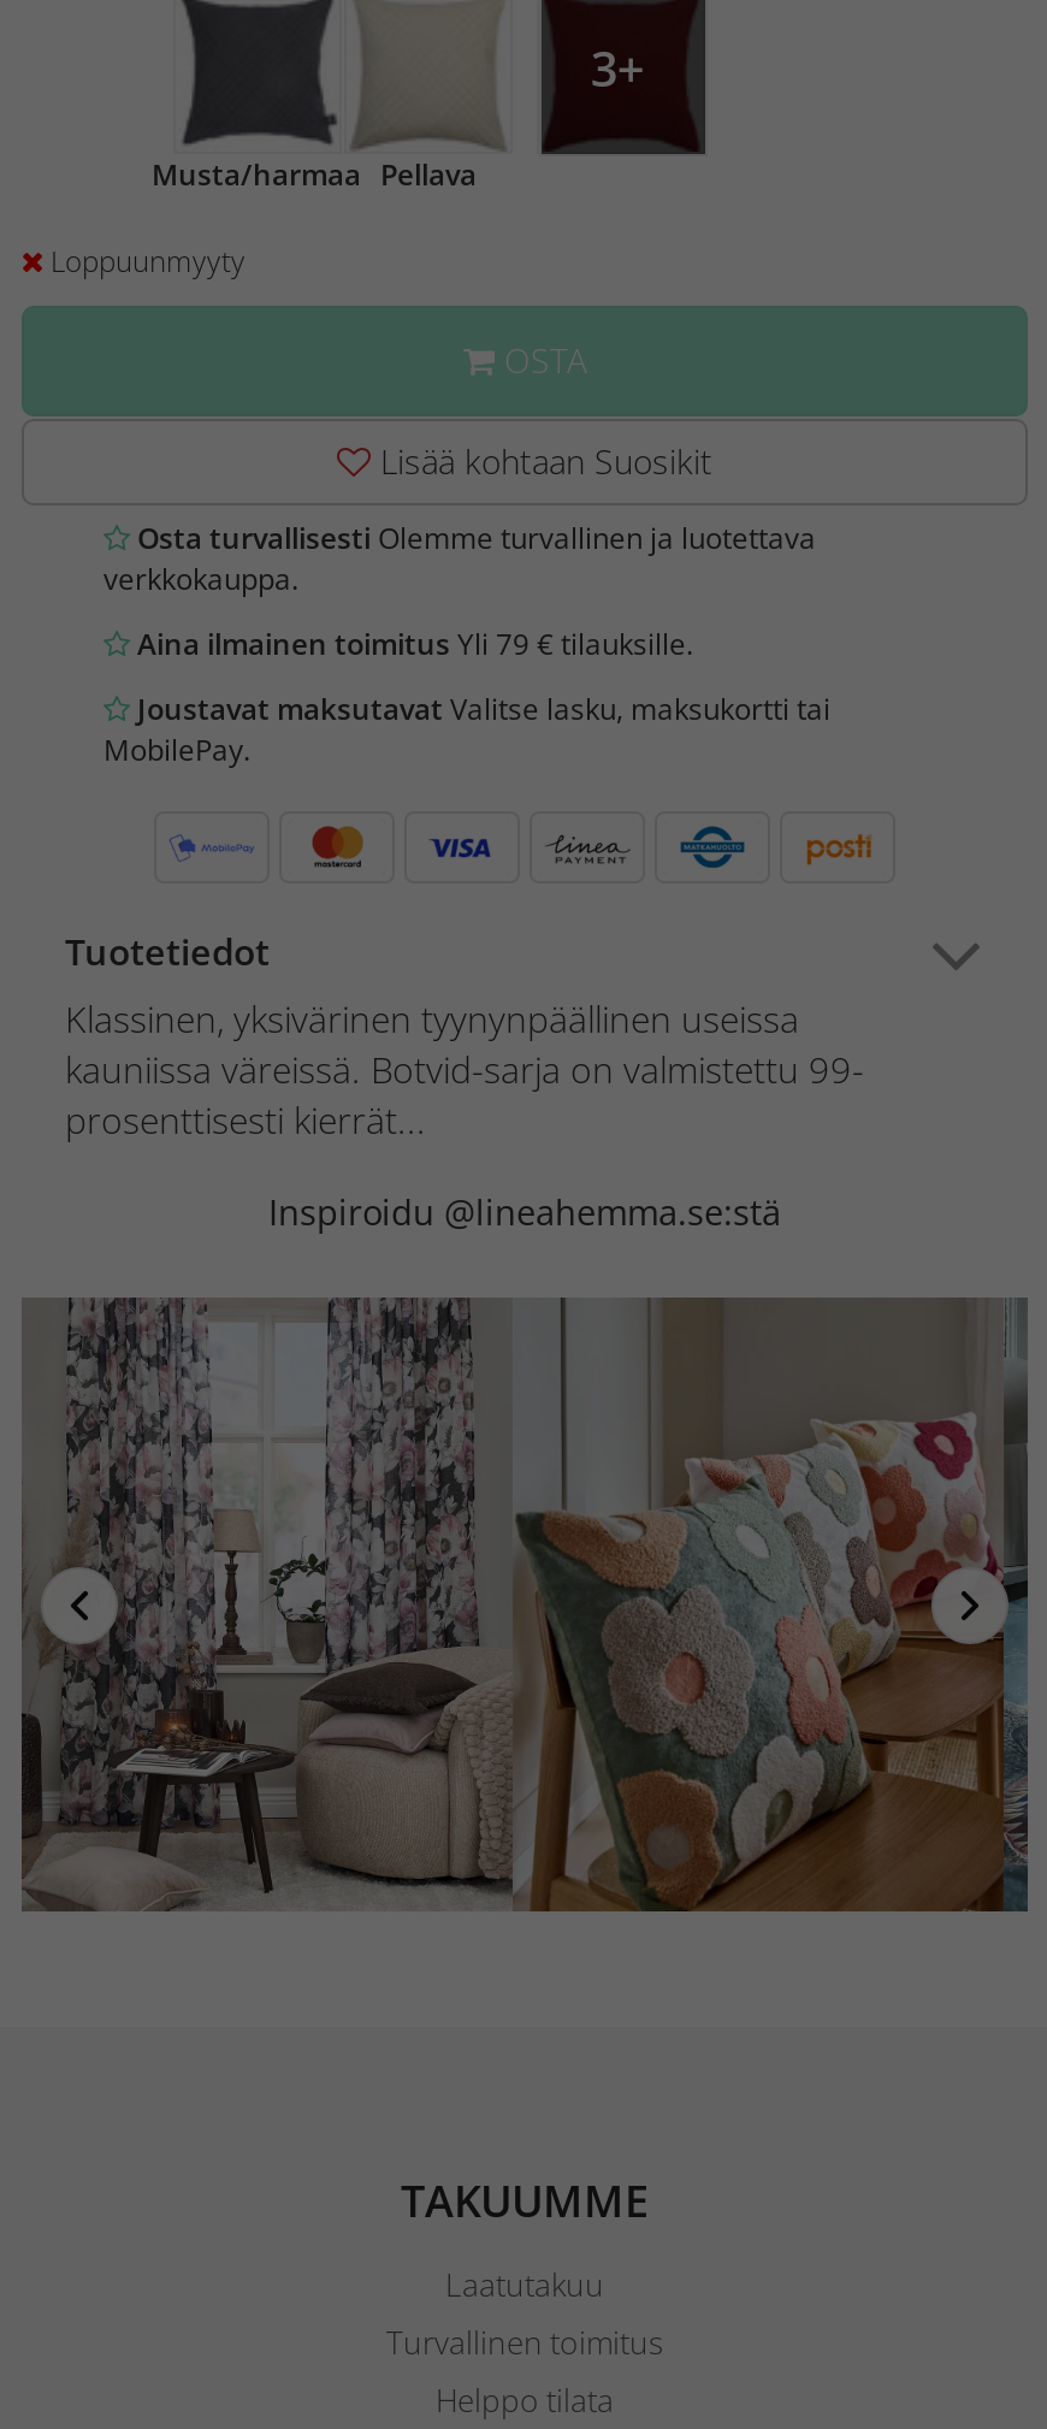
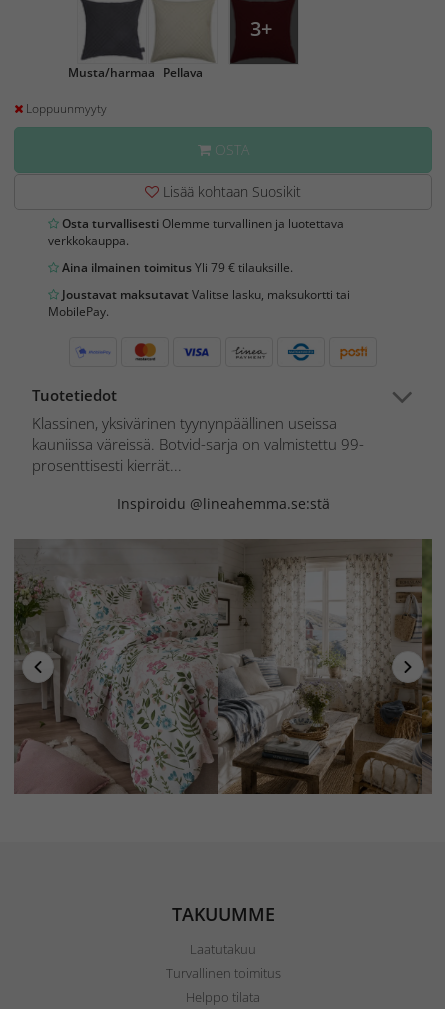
- [image]
+ [image]
